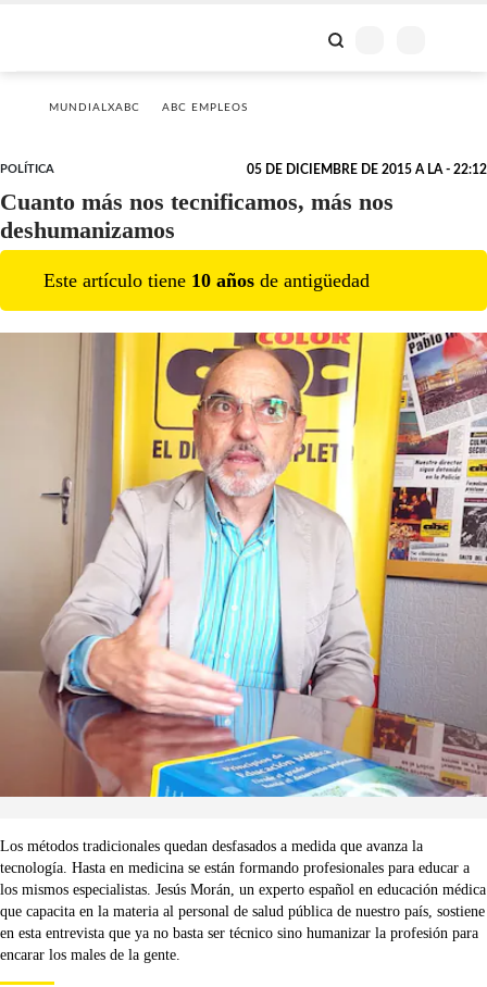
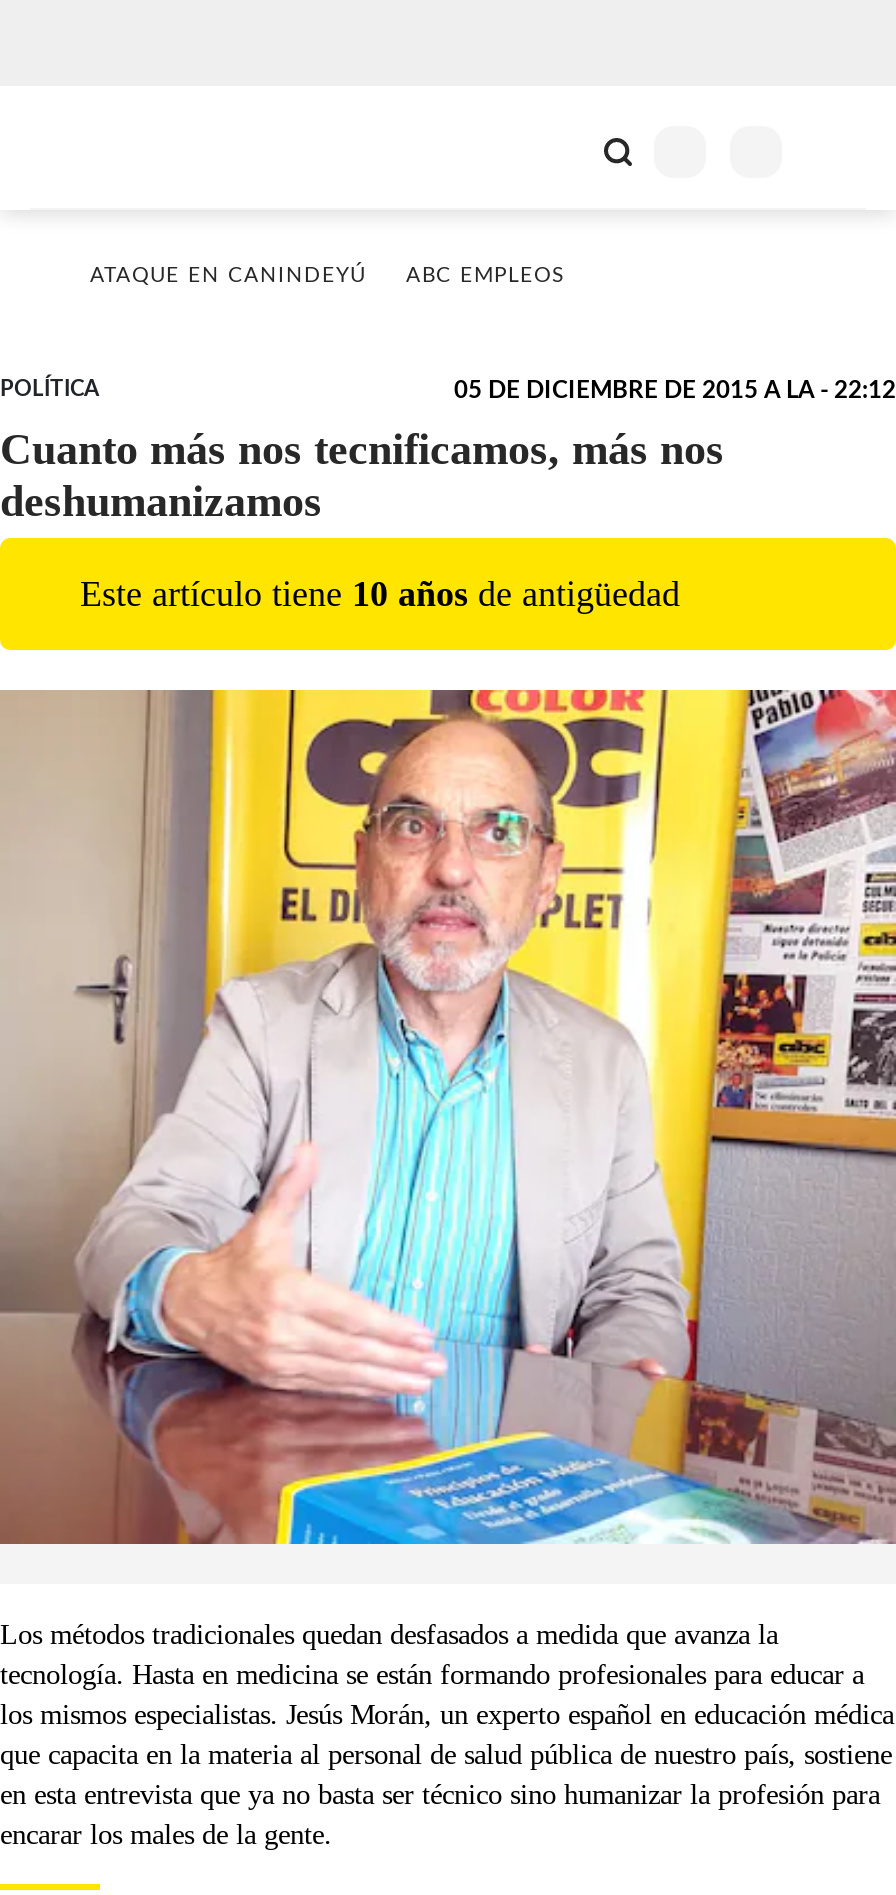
- MUNDIALXABC
+ ATAQUE EN CANINDEYÚ
